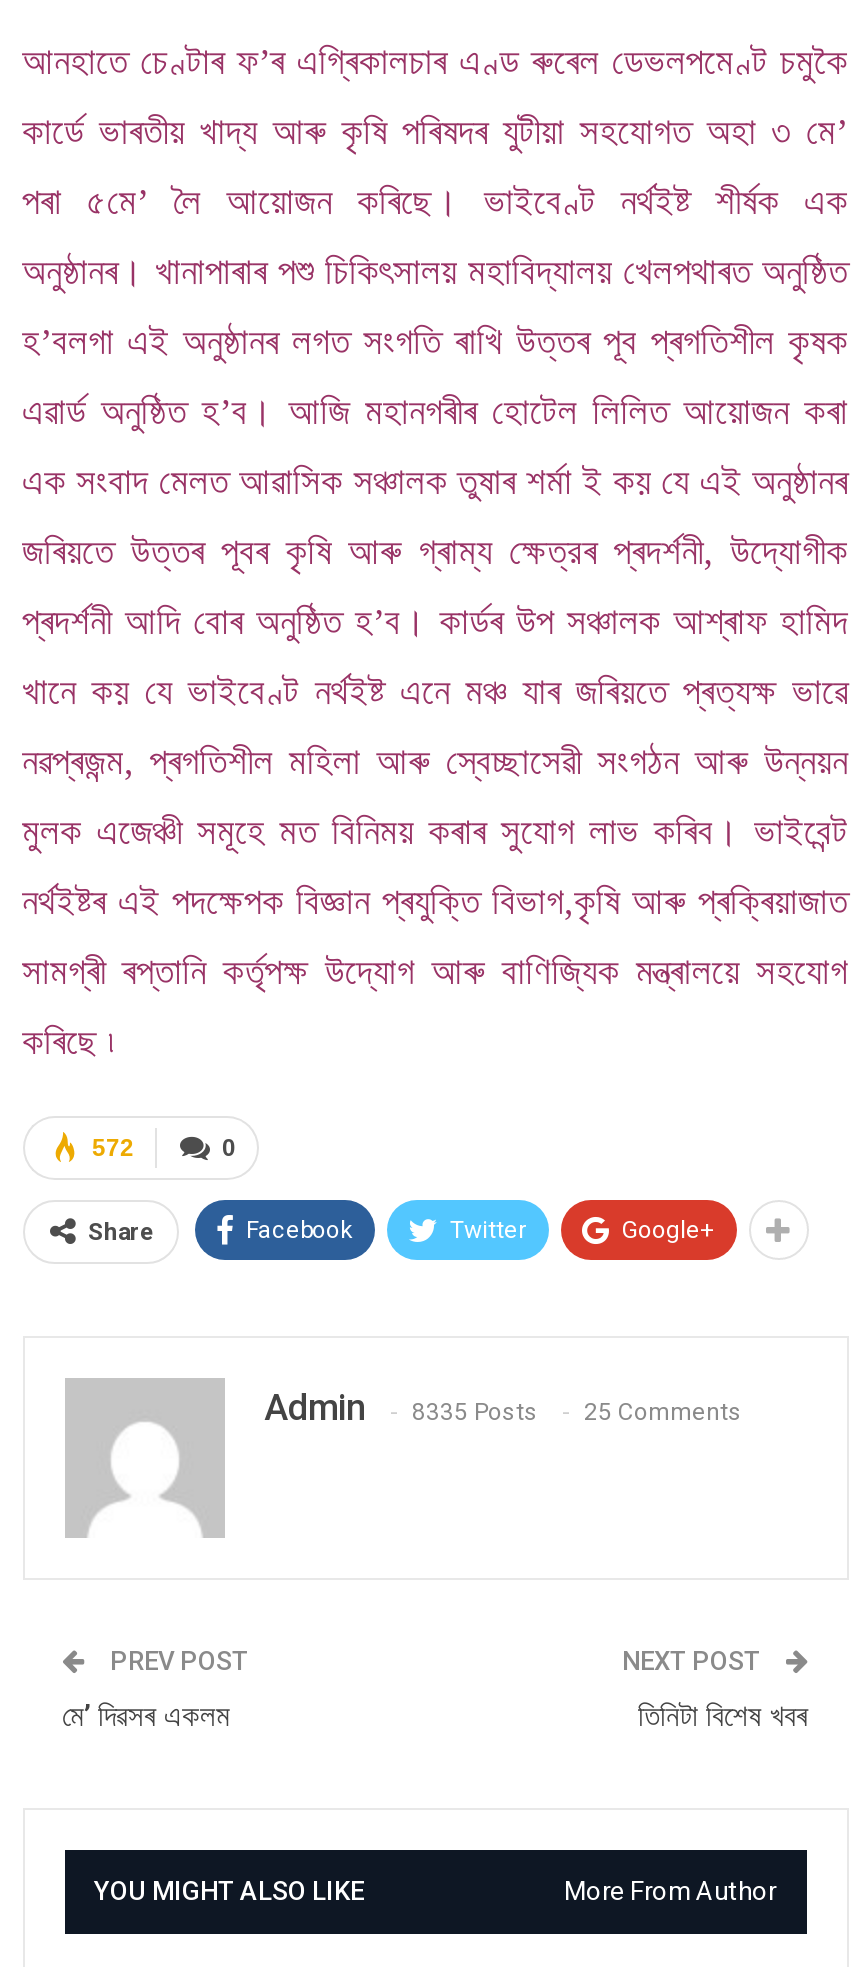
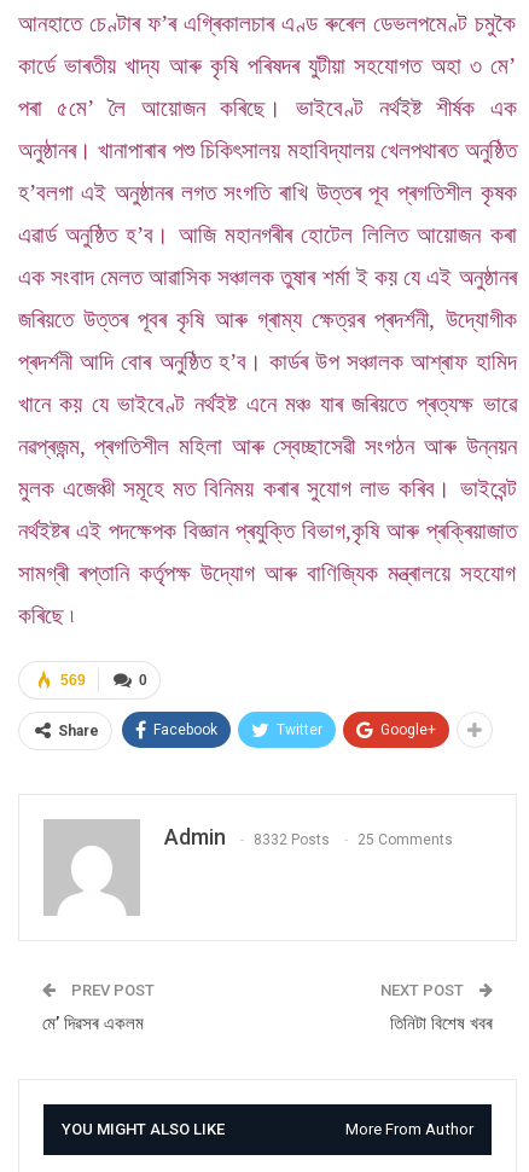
- 572
+ 569

- Admin 8335 Posts 25 Comments
+ Admin 8332 Posts 25 Comments
